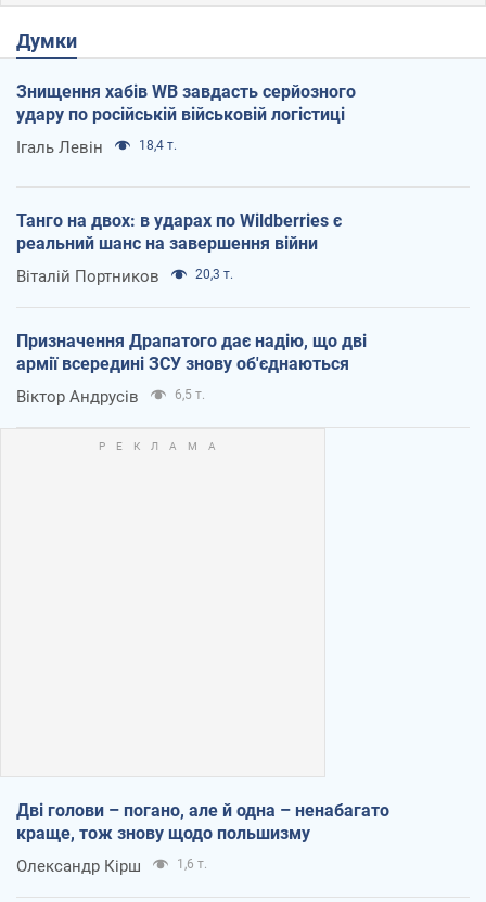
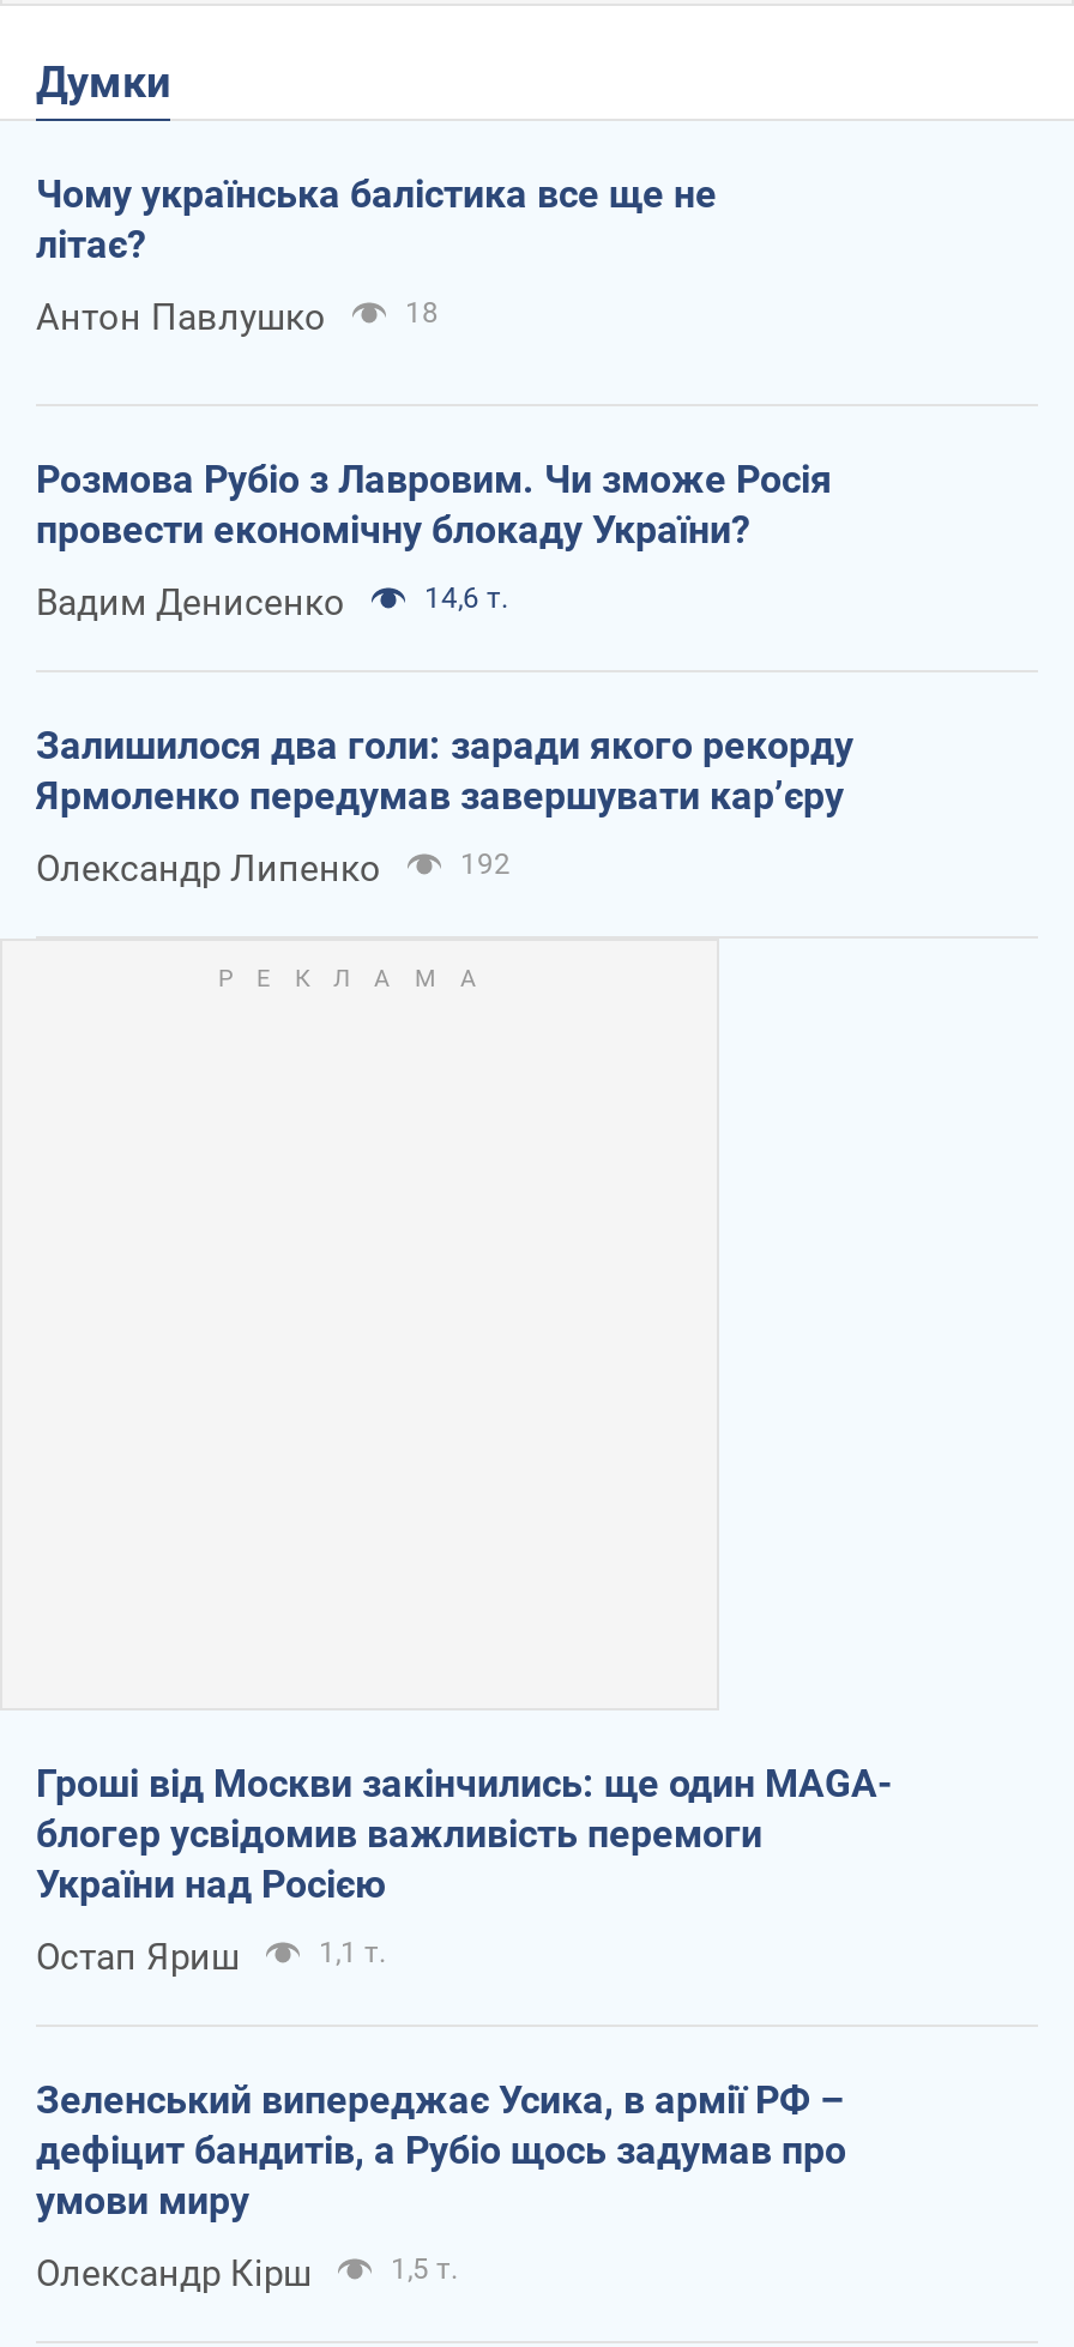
- Знищення хабів WB завдасть серйозного
- удару по російській військовій логістиці
- Ігаль Левін
- 18,4 т.
+ Чому українська балістика все ще не
+ літає?
+ Антон Павлушко
+ 18

- Танго на двох: в ударах по Wildberries є
- реальний шанс на завершення війни
- Віталій Портников
- 20,3 т.
- Призначення Драпатого дає надію, що дві
- армії всередині ЗСУ знову об'єднаються
- Віктор Андрусів
- 6,5 т.
+ Розмова Рубіо з Лавровим. Чи зможе Росія
+ провести економічну блокаду України?
+ Вадим Денисенко
+ 14,6 т.
+ Залишилося два голи: заради якого рекорду
+ Ярмоленко передумав завершувати кар’єру
+ Олександр Липенко
+ 192

- Дві голови – погано, але й одна – ненабагато
- краще, тож знову щодо польшизму
+ Гроші від Москви закінчились: ще один MAGA-
+ блогер усвідомив важливість перемоги
+ України над Росією
+ Остап Яриш
+ 1,1 т.
+ Зеленський випереджає Усика, в армії РФ –
+ дефіцит бандитів, а Рубіо щось задумав про
+ умови миру

- 1,6 т.
+ 1,5 т.
